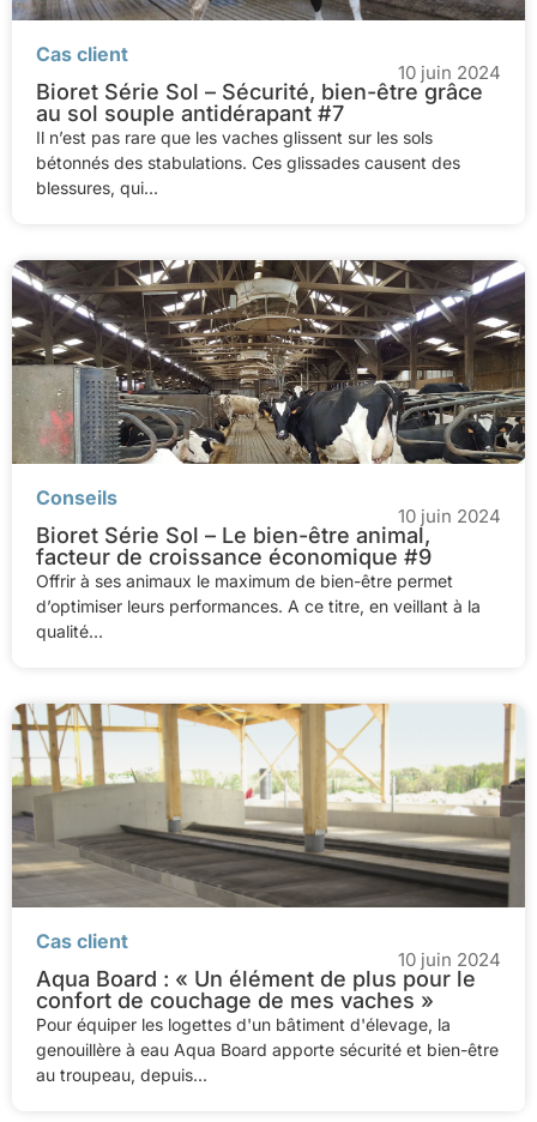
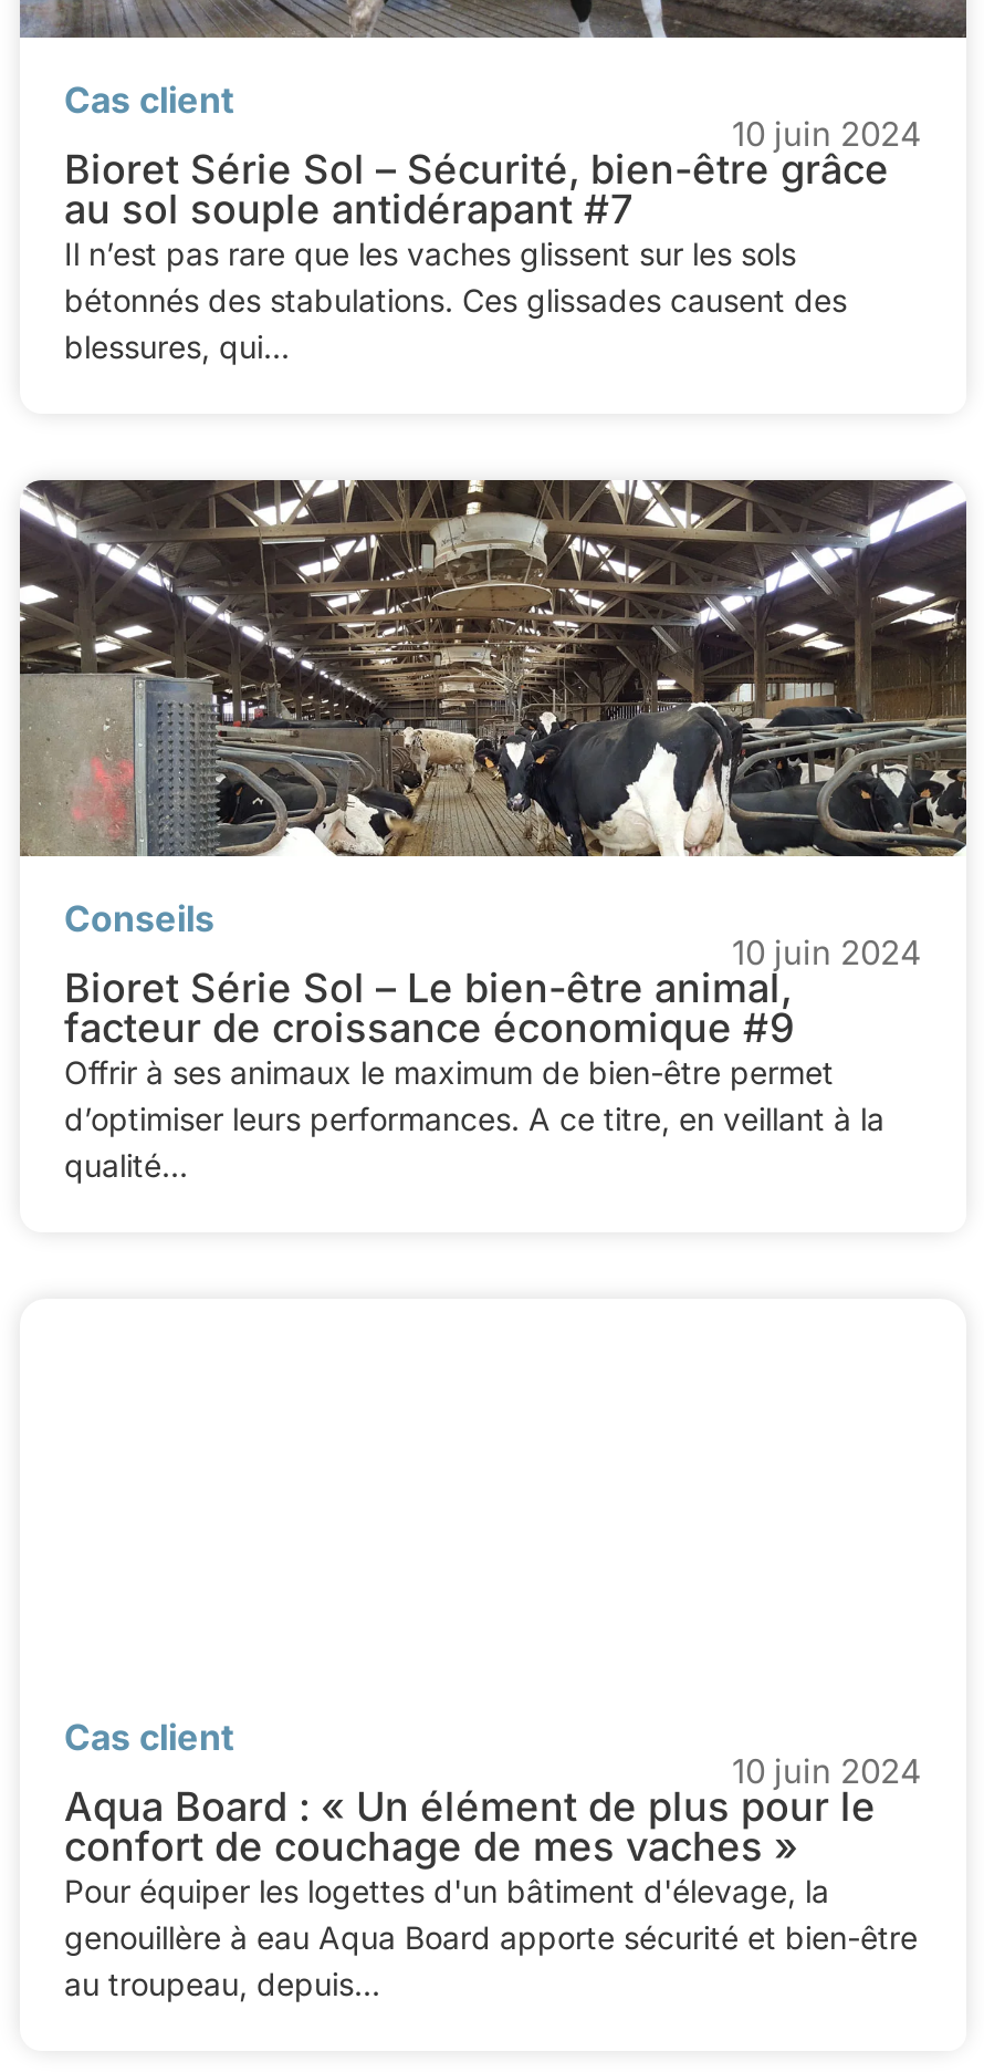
- [image]
